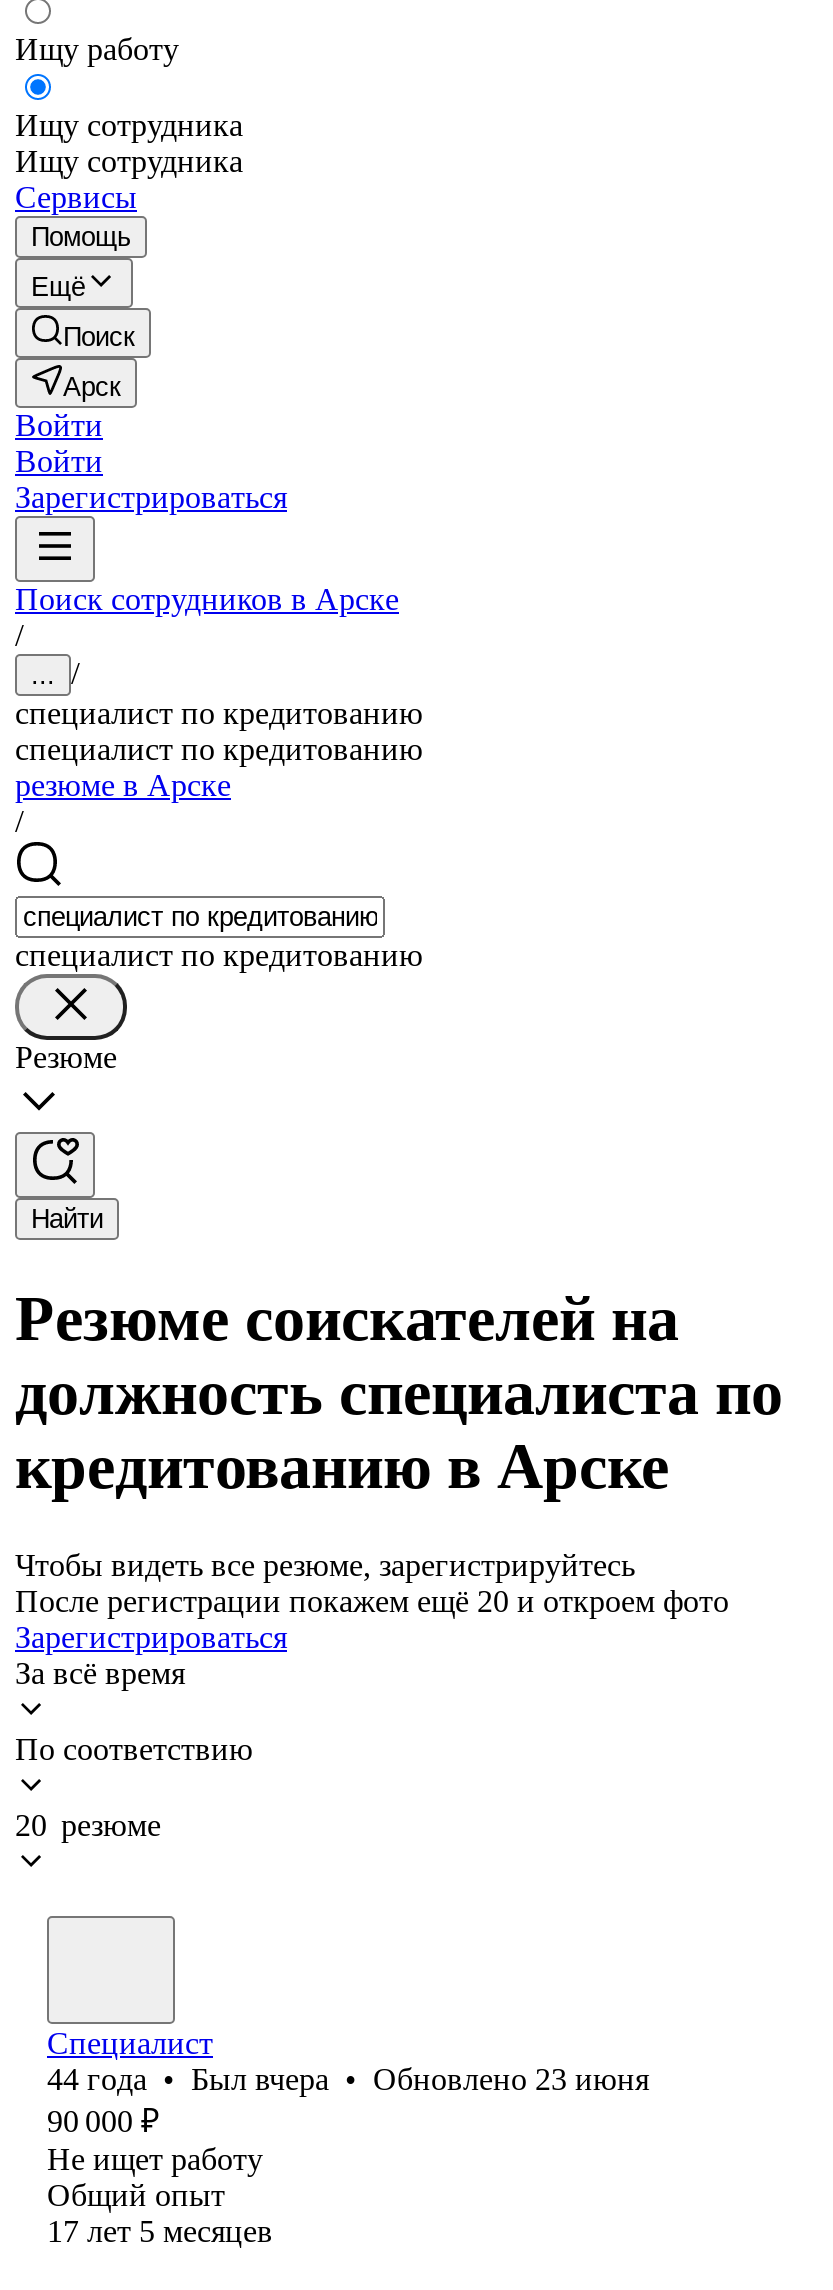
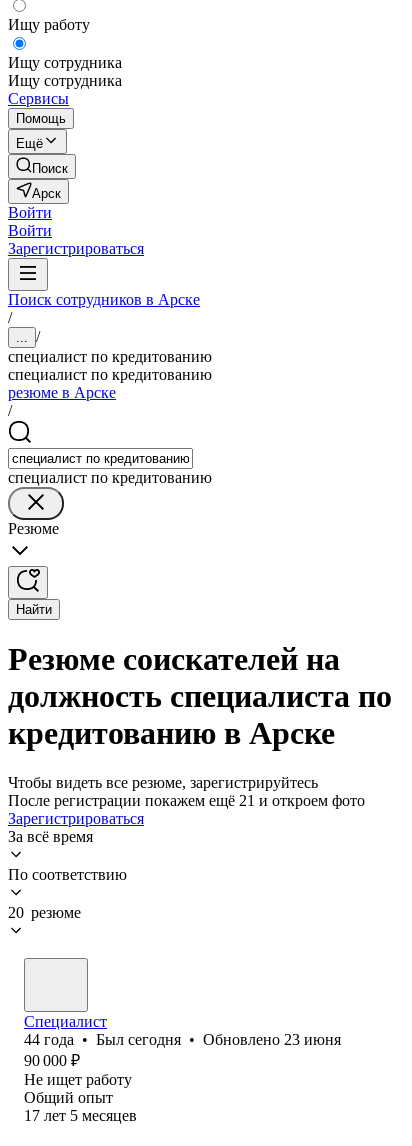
- После регистрации покажем ещё 20 и откроем фото
+ После регистрации покажем ещё 21 и откроем фото

- 44 года • Был вчера • Обновлено 23 июня
+ 44 года • Был сегодня • Обновлено 23 июня
